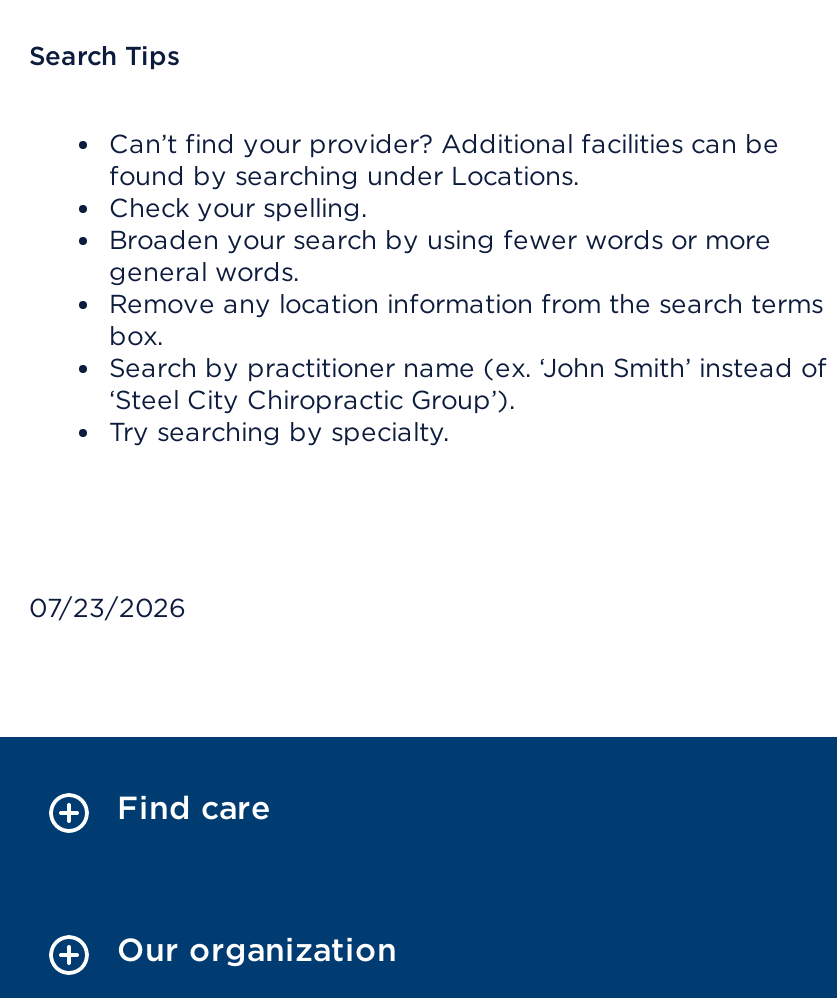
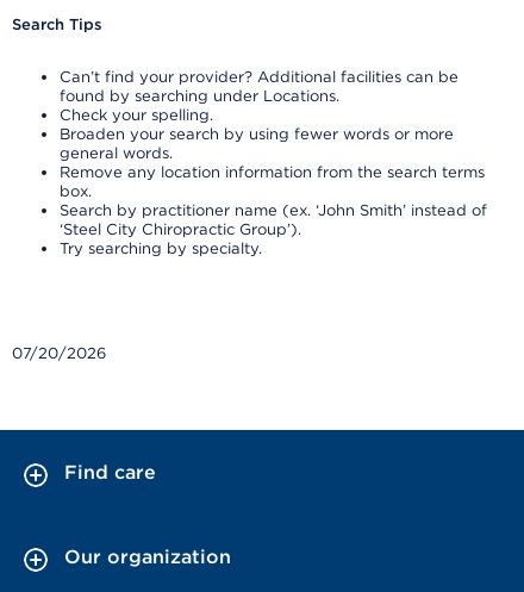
- 07/23/2026
+ 07/20/2026
